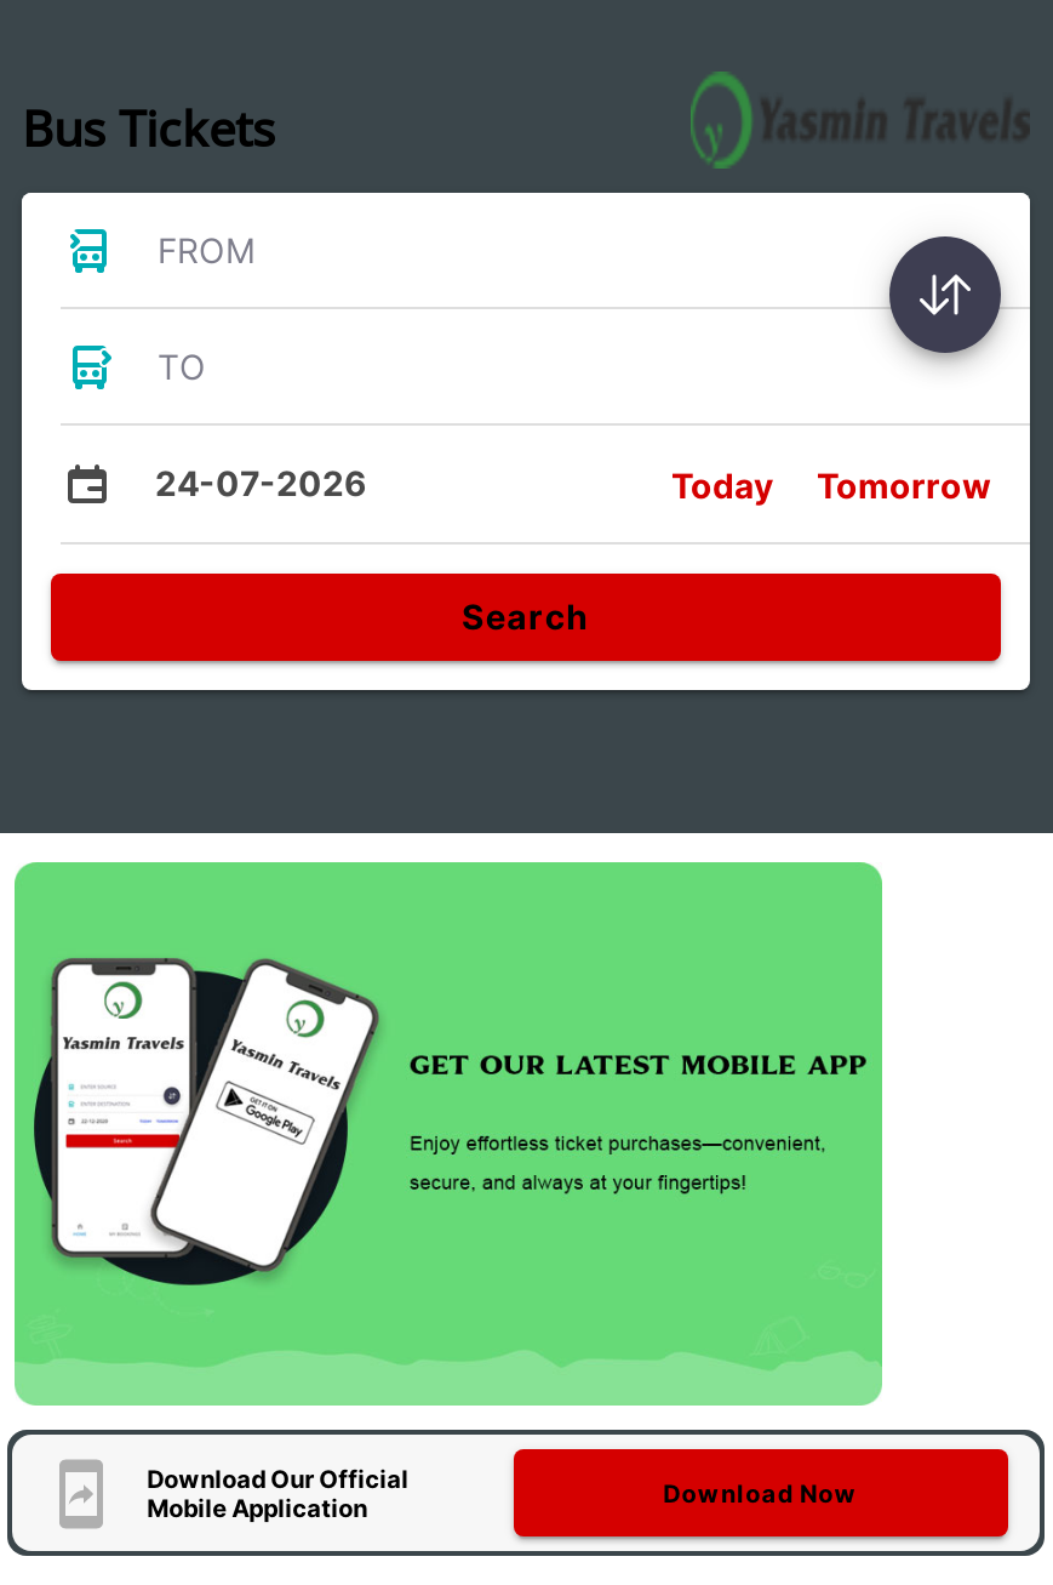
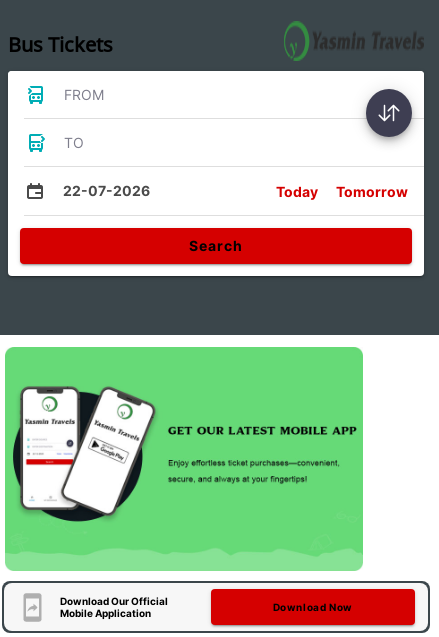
- 24-07-2026
+ 22-07-2026
